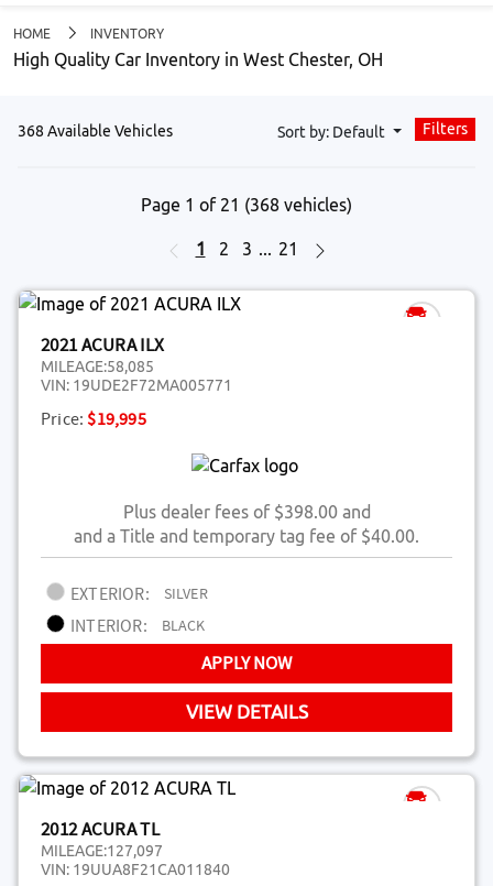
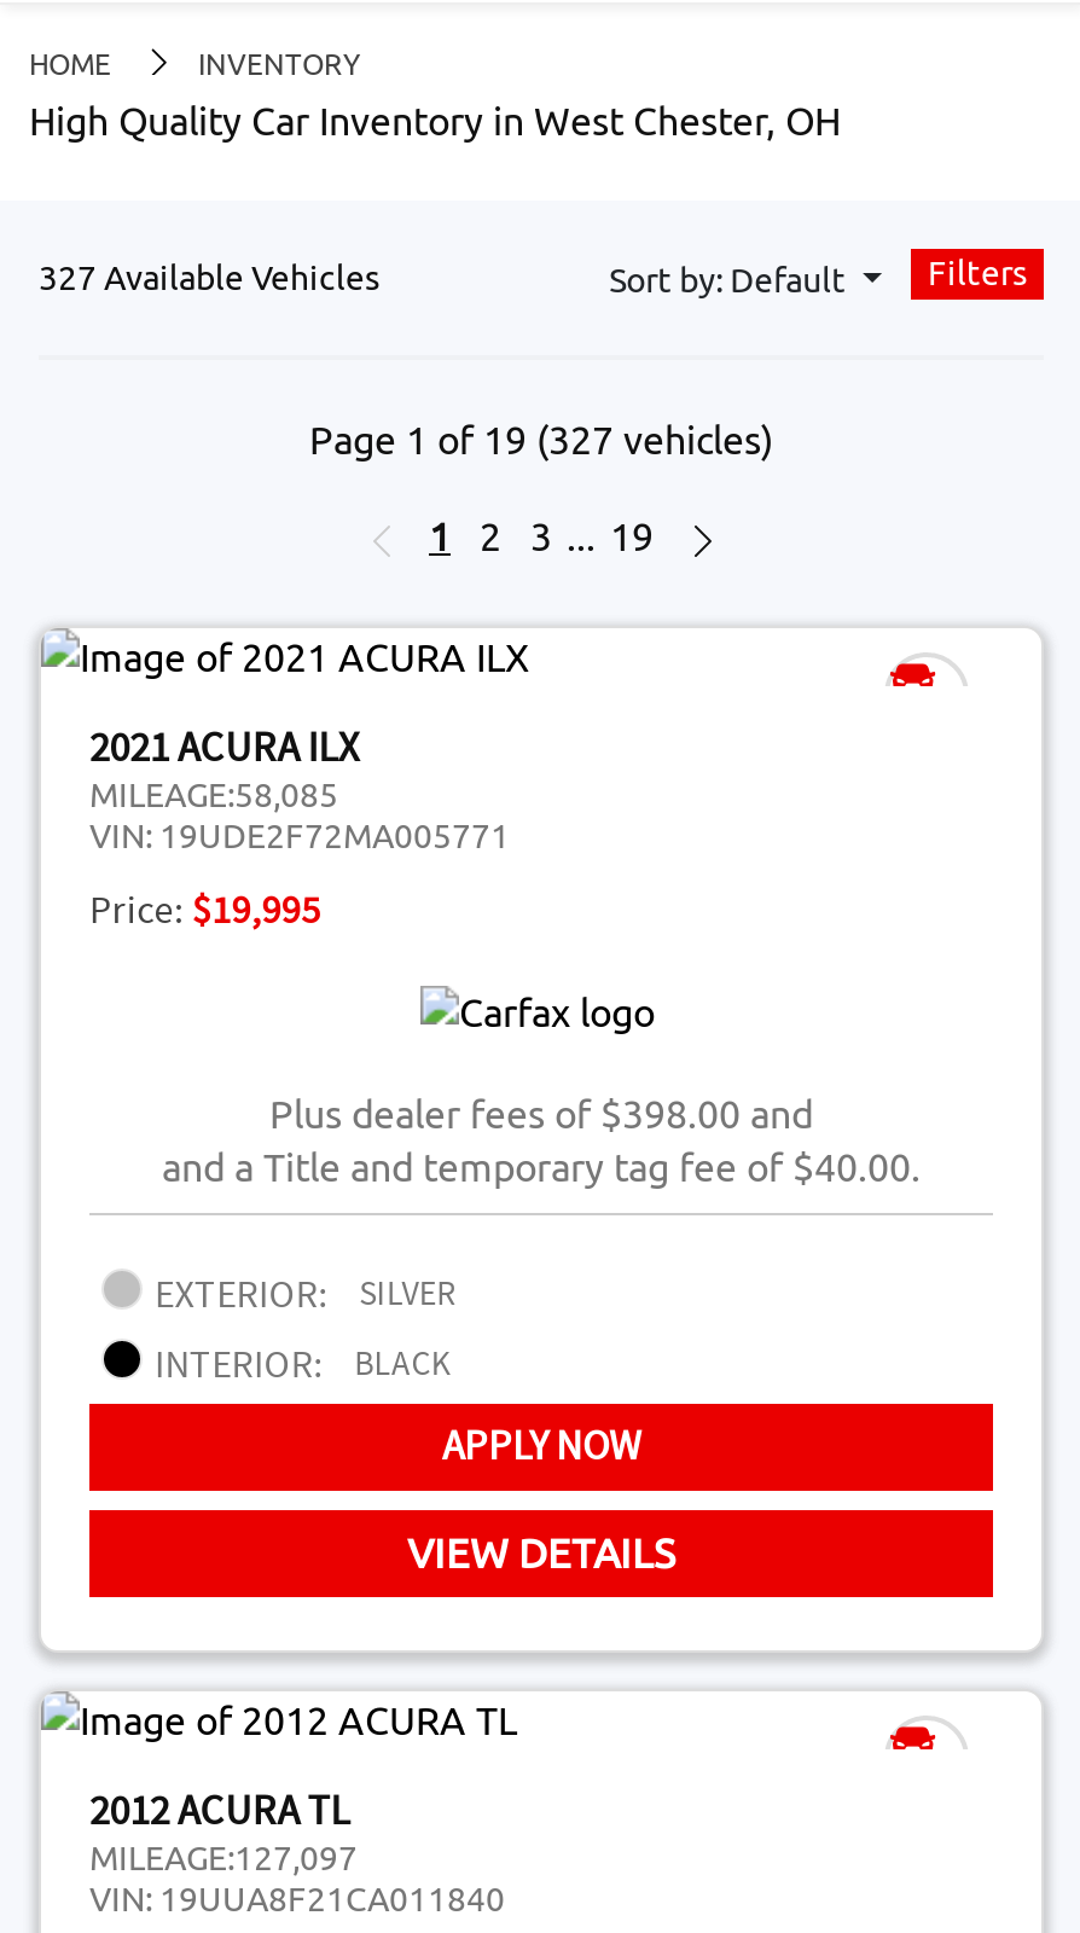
- 368 Available Vehicles
+ 327 Available Vehicles

- Page 1 of 21 (368 vehicles)
+ Page 1 of 19 (327 vehicles)

- 1 2 3 ... 21
+ 1 2 3 ... 19
